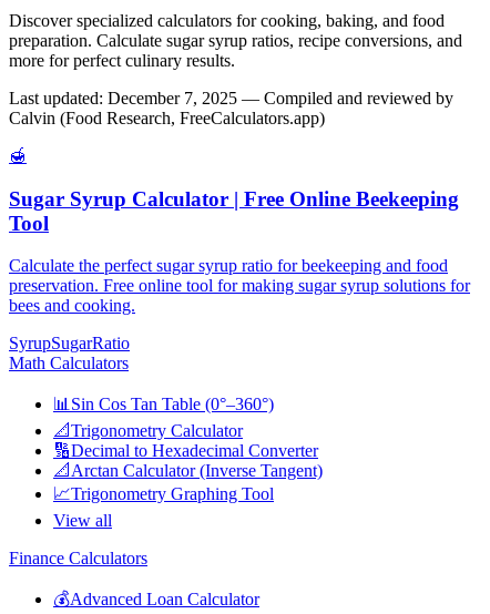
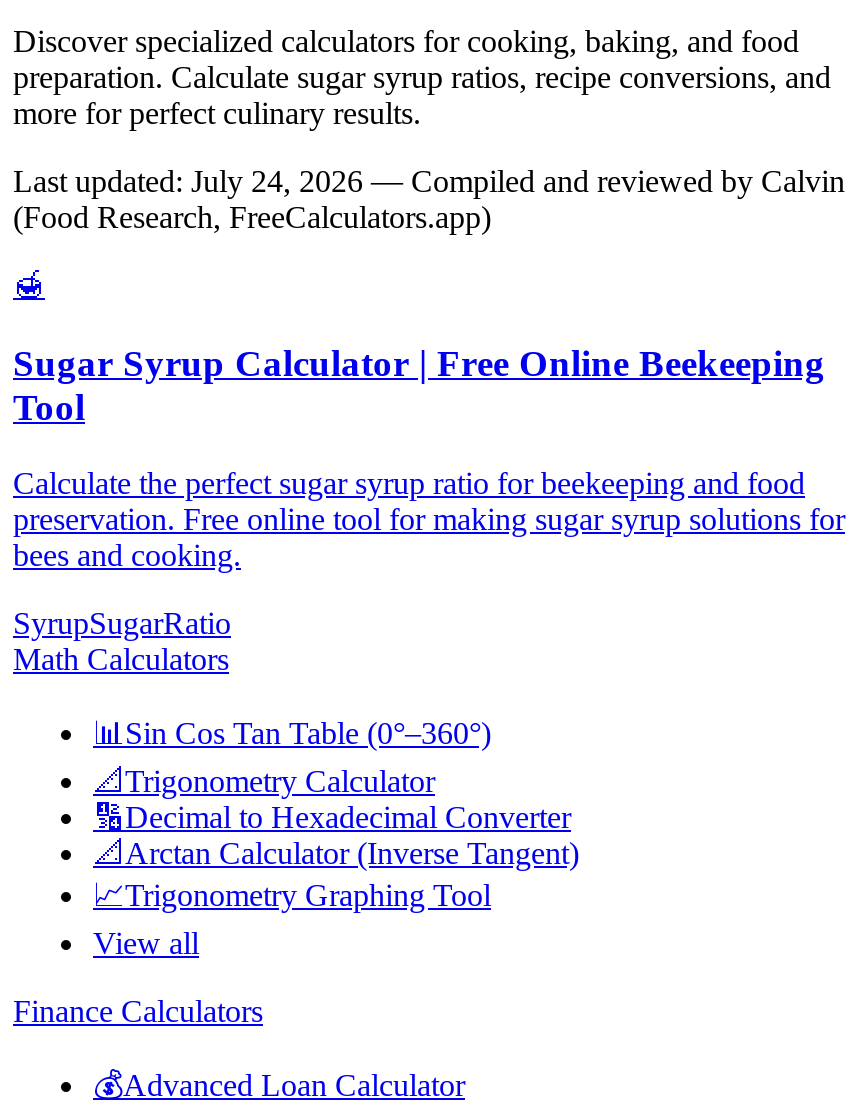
- Last updated: December 7, 2025 — Compiled and reviewed by
- Calvin (Food Research, FreeCalculators.app)
+ Last updated: July 24, 2026 — Compiled and reviewed by Calvin
+ (Food Research, FreeCalculators.app)
